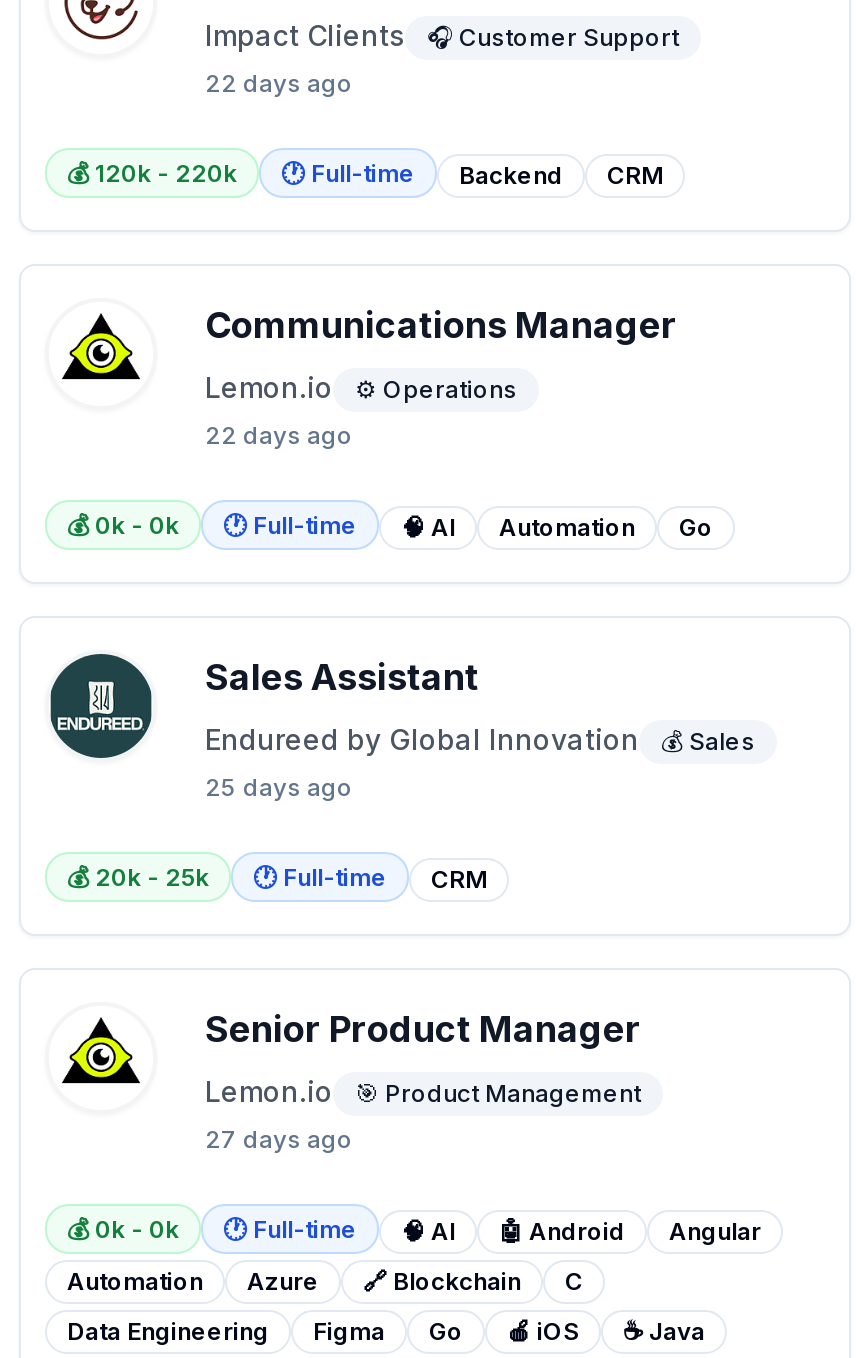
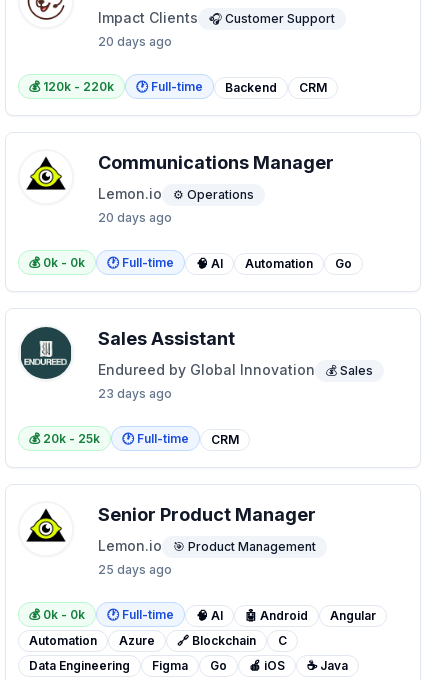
- 22 days ago
+ 20 days ago

- 22 days ago
+ 20 days ago

- 25 days ago
+ 23 days ago

- 27 days ago
+ 25 days ago
